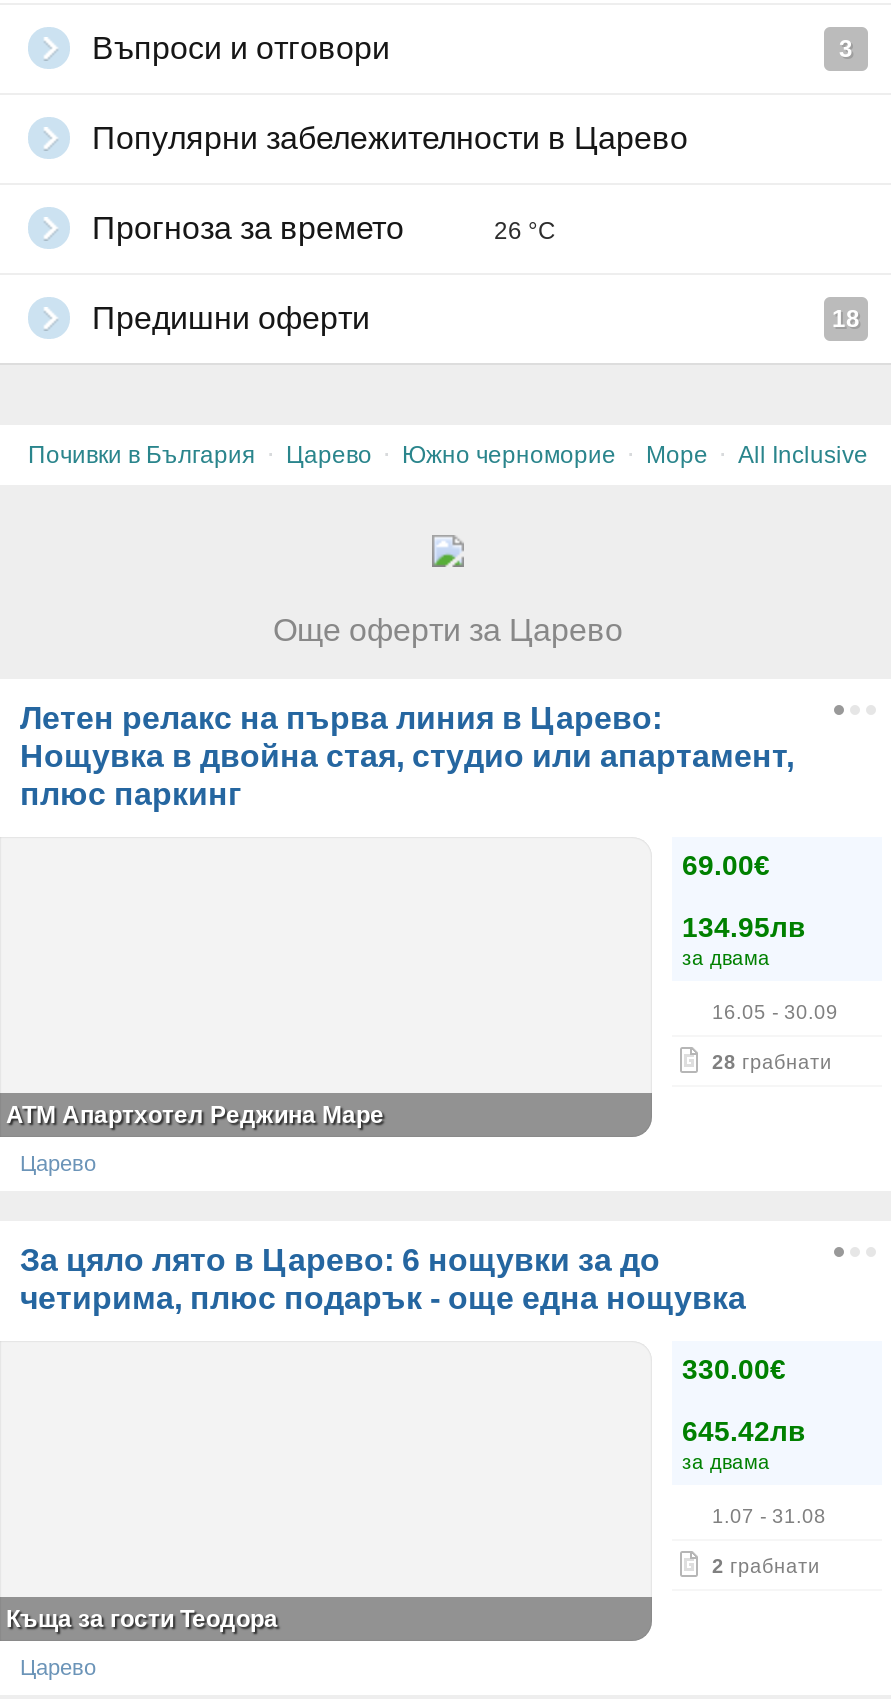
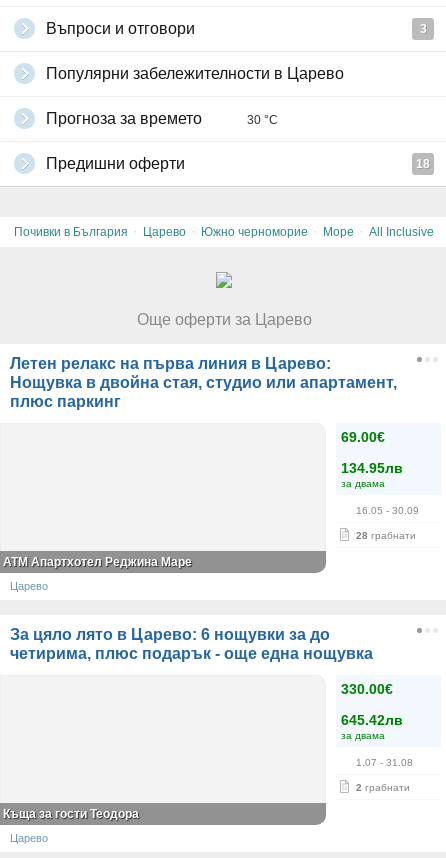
- 26 °C
+ 30 °C
